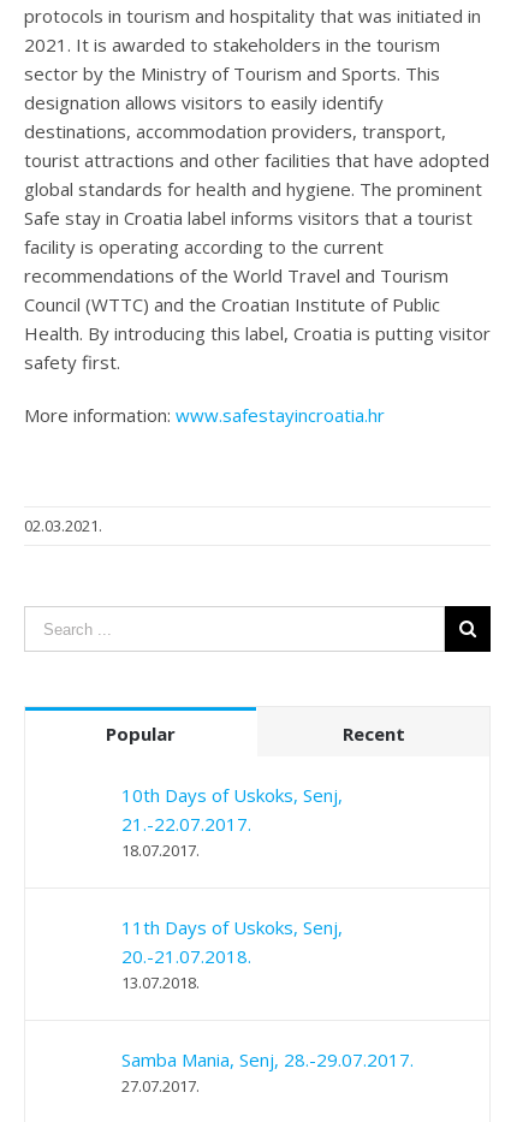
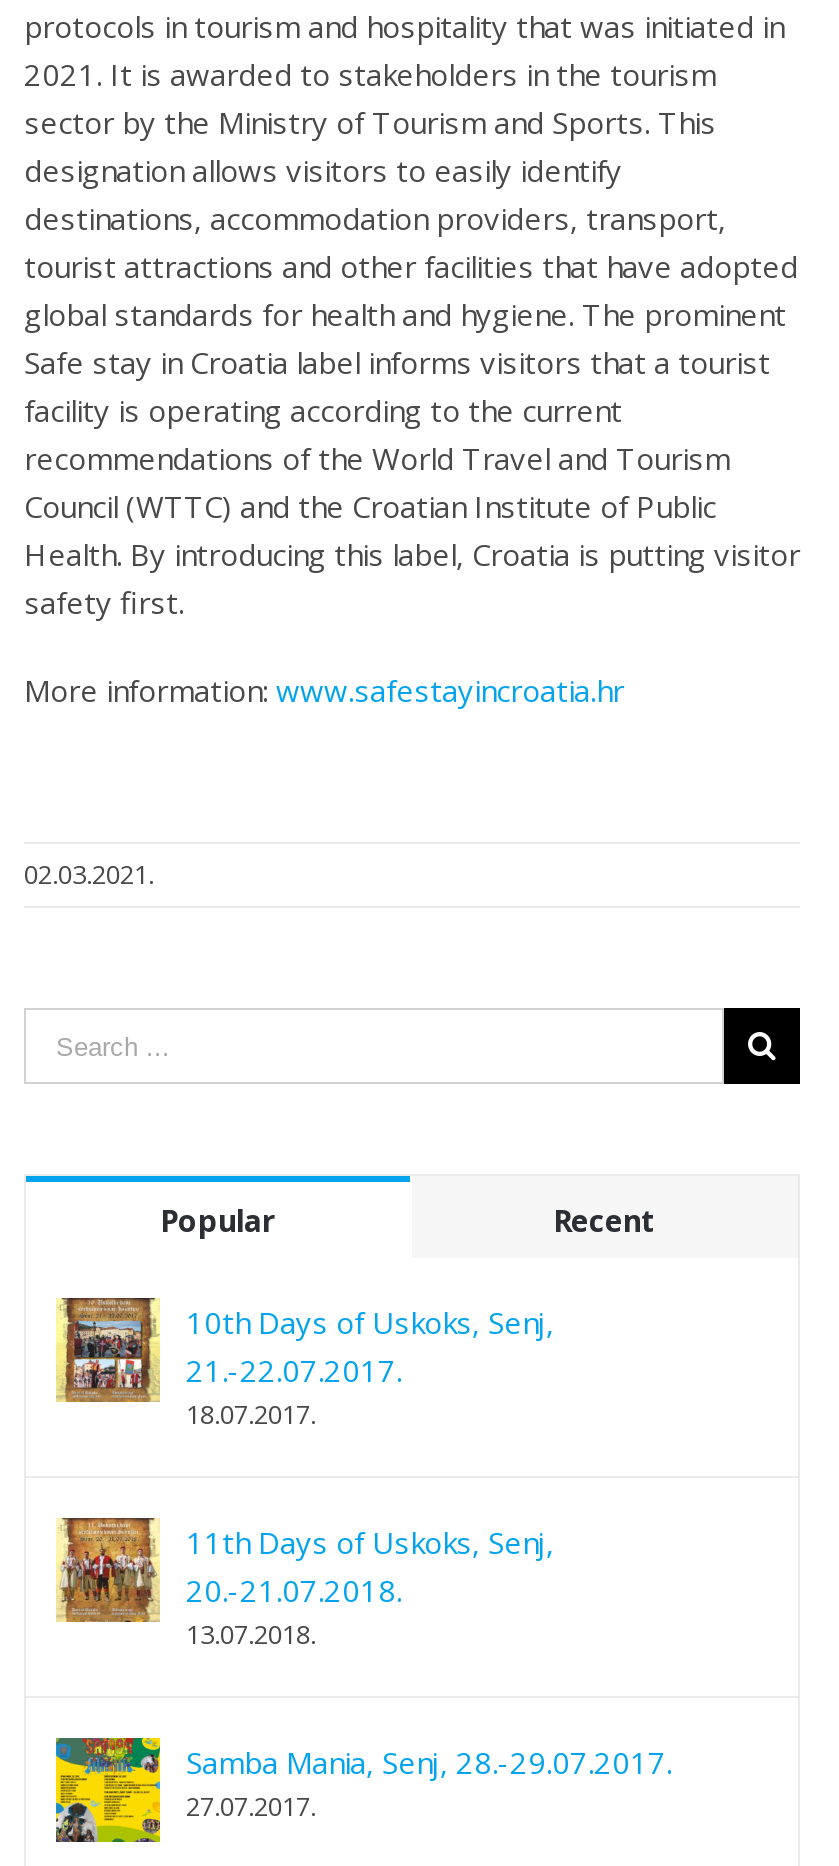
+ [image]

+ [image]

+ [image]
